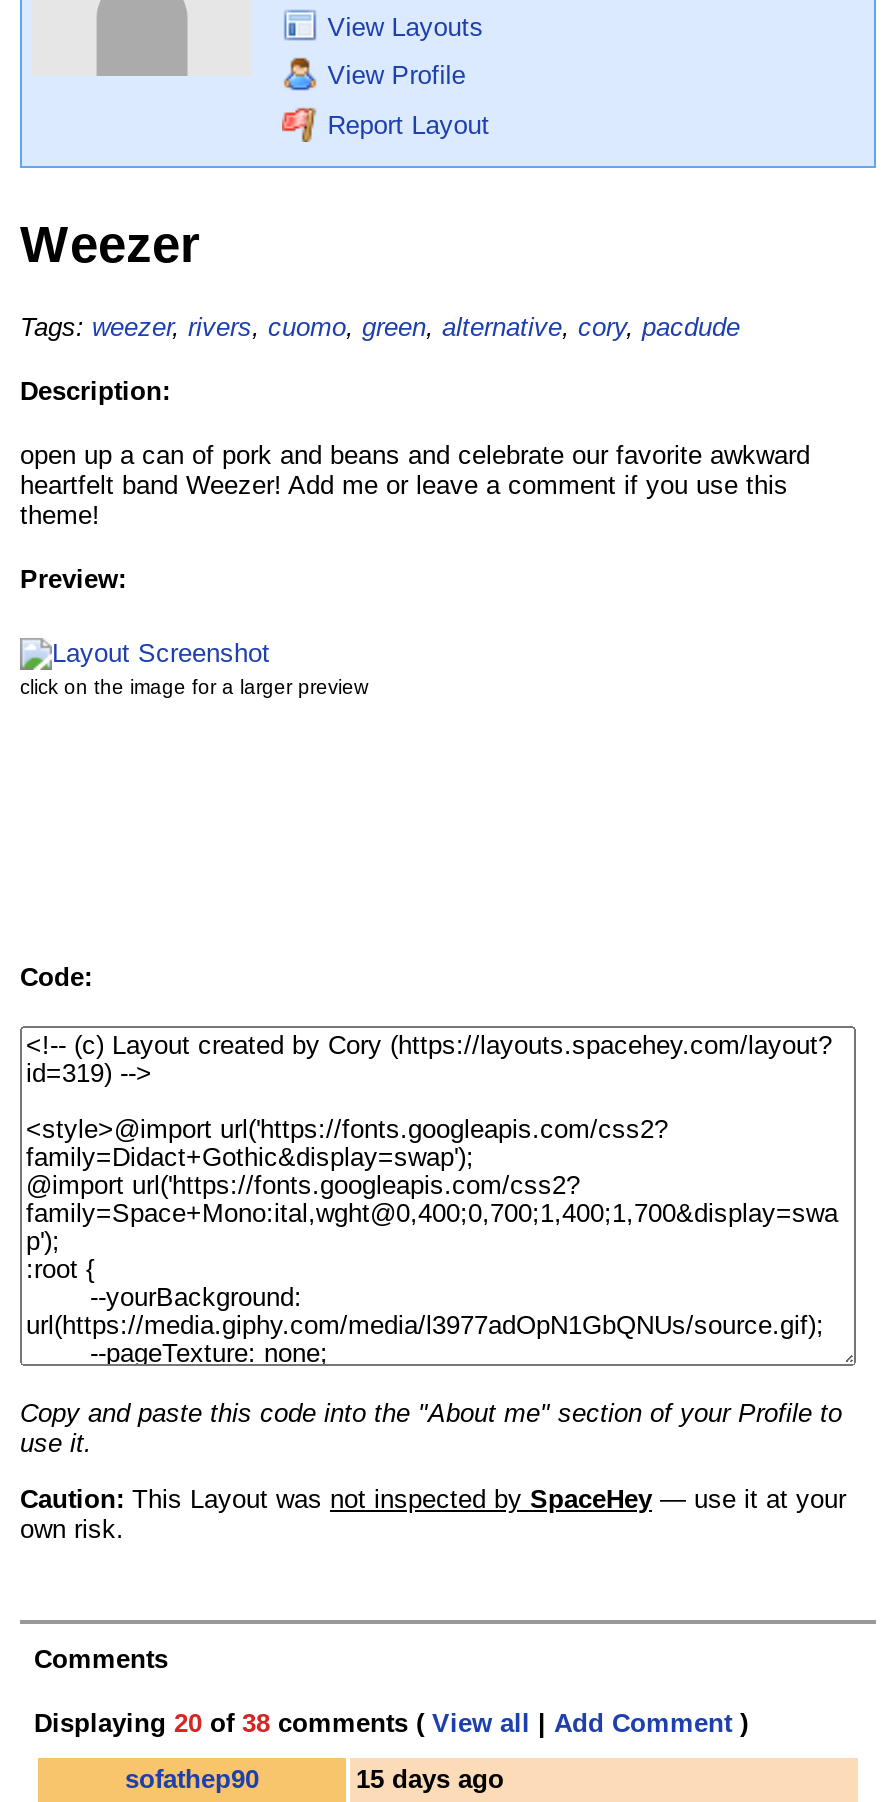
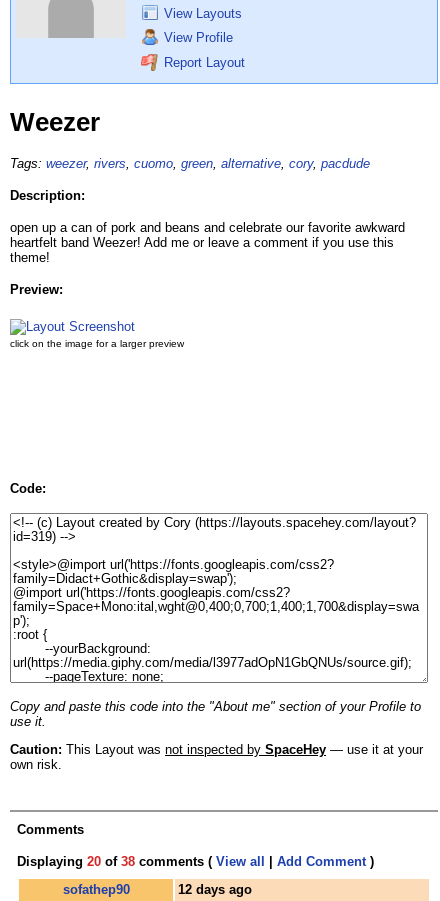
- 15 days ago
+ 12 days ago
